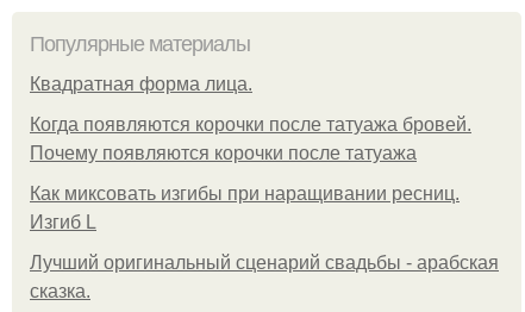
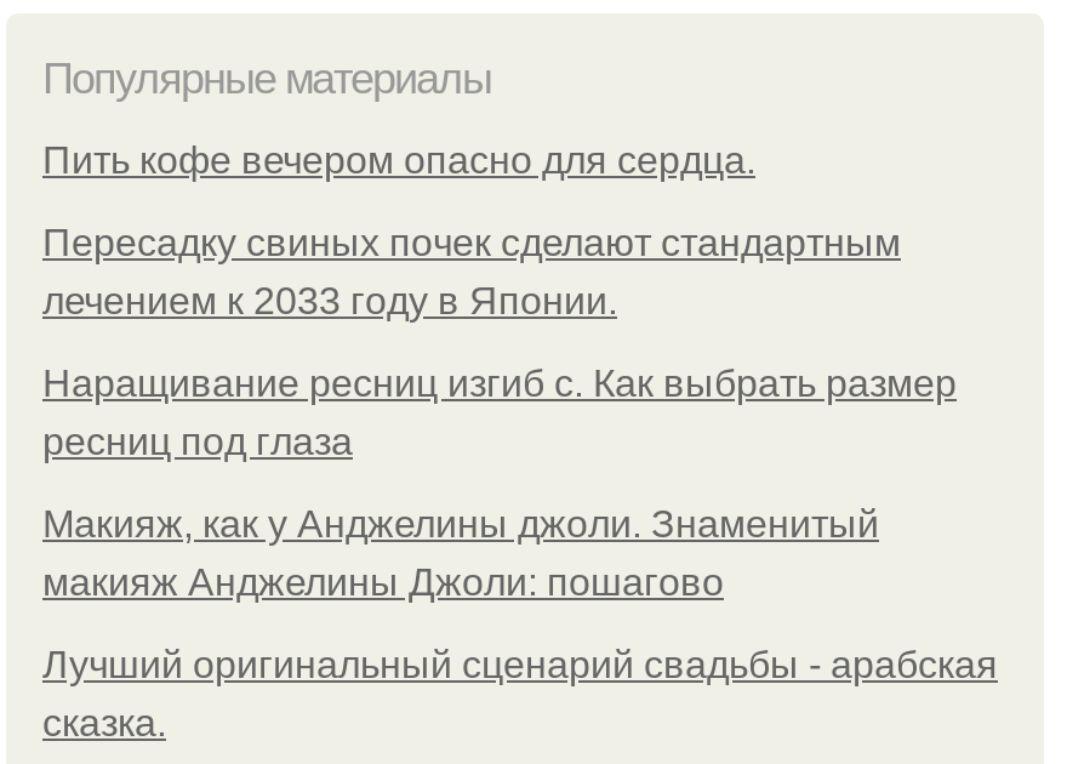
- Квадратная форма лица.
- Когда появляются корочки после татуажа бровей.
- Почему появляются корочки после татуажа
- Как миксовать изгибы при наращивании ресниц.
- Изгиб L
+ Пить кофе вечером опасно для сердца.
+ Пересадку свиных почек сделают стандартным
+ лечением к 2033 году в Японии.
+ Наращивание ресниц изгиб c. Как выбрать размер
+ ресниц под глаза
+ Макияж, как у Анджелины джоли. Знаменитый
+ макияж Анджелины Джоли: пошагово
